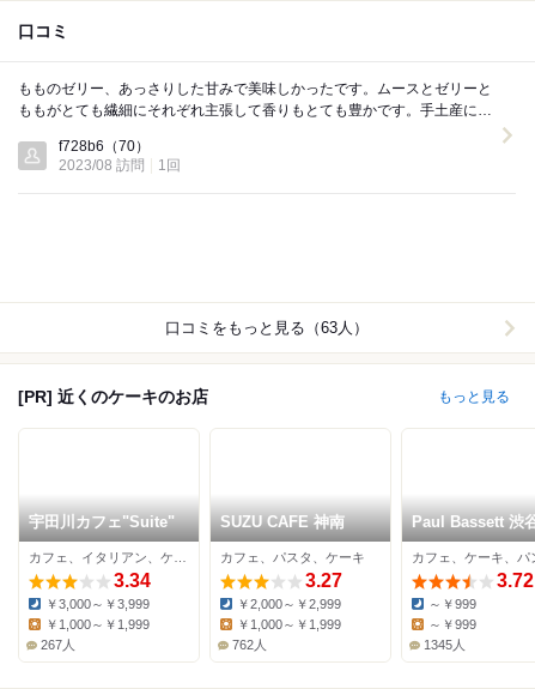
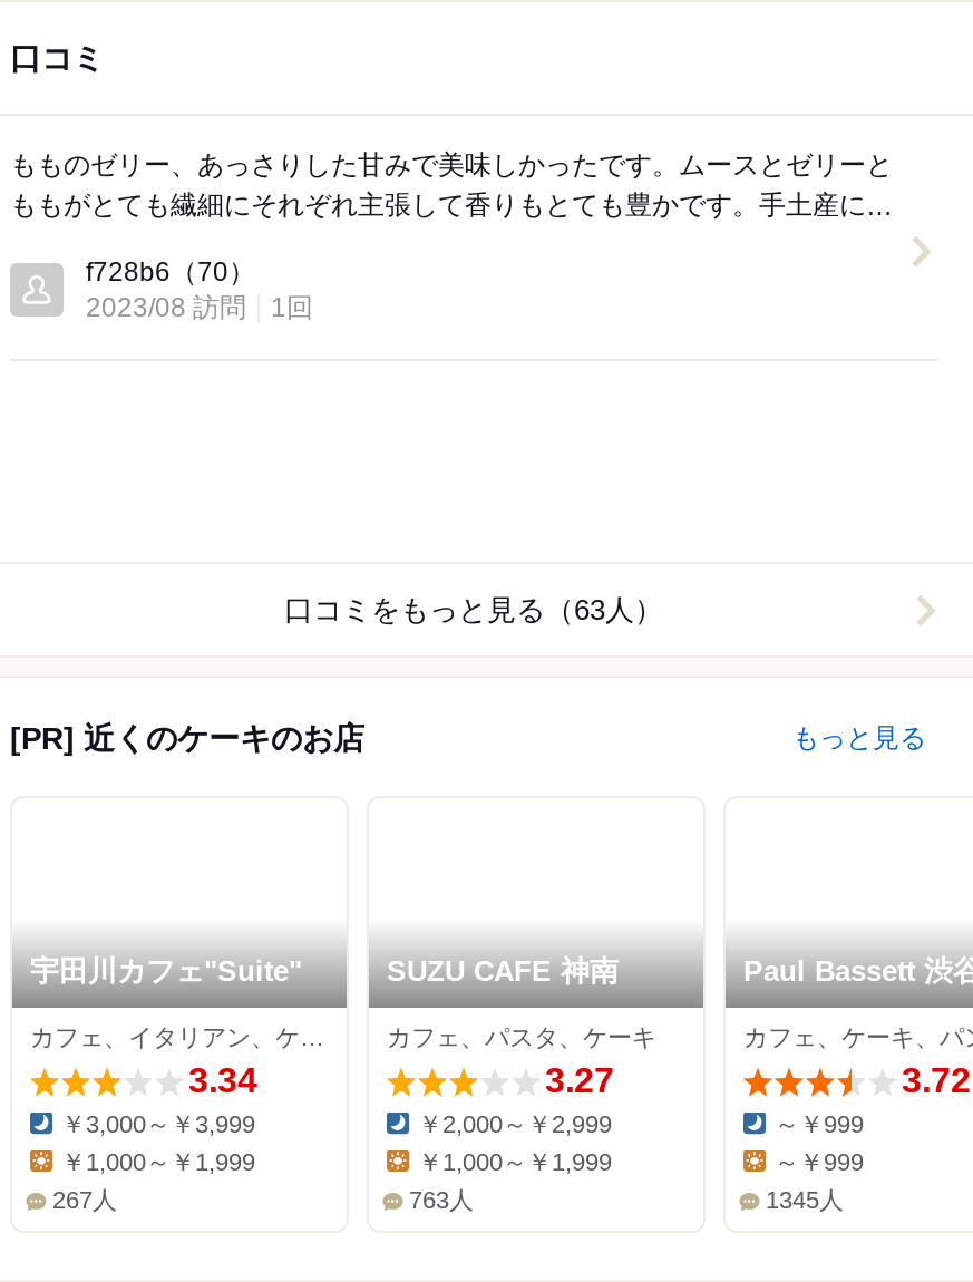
- 762人
+ 763人
